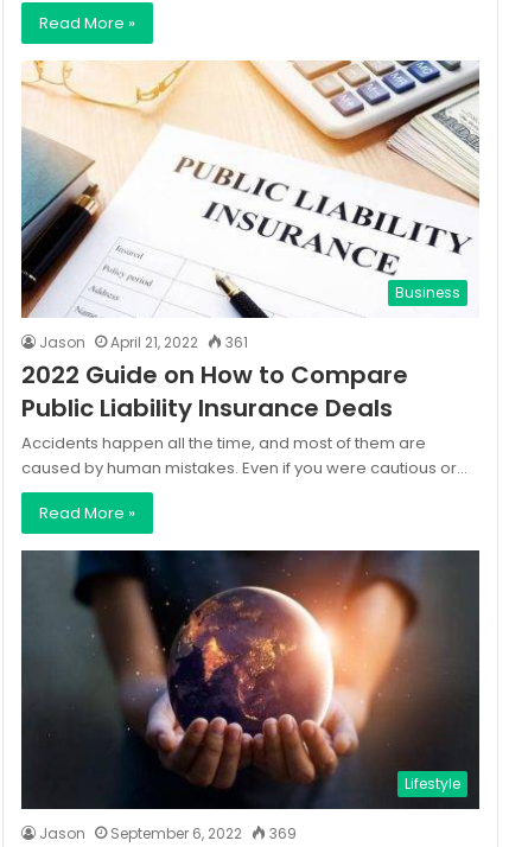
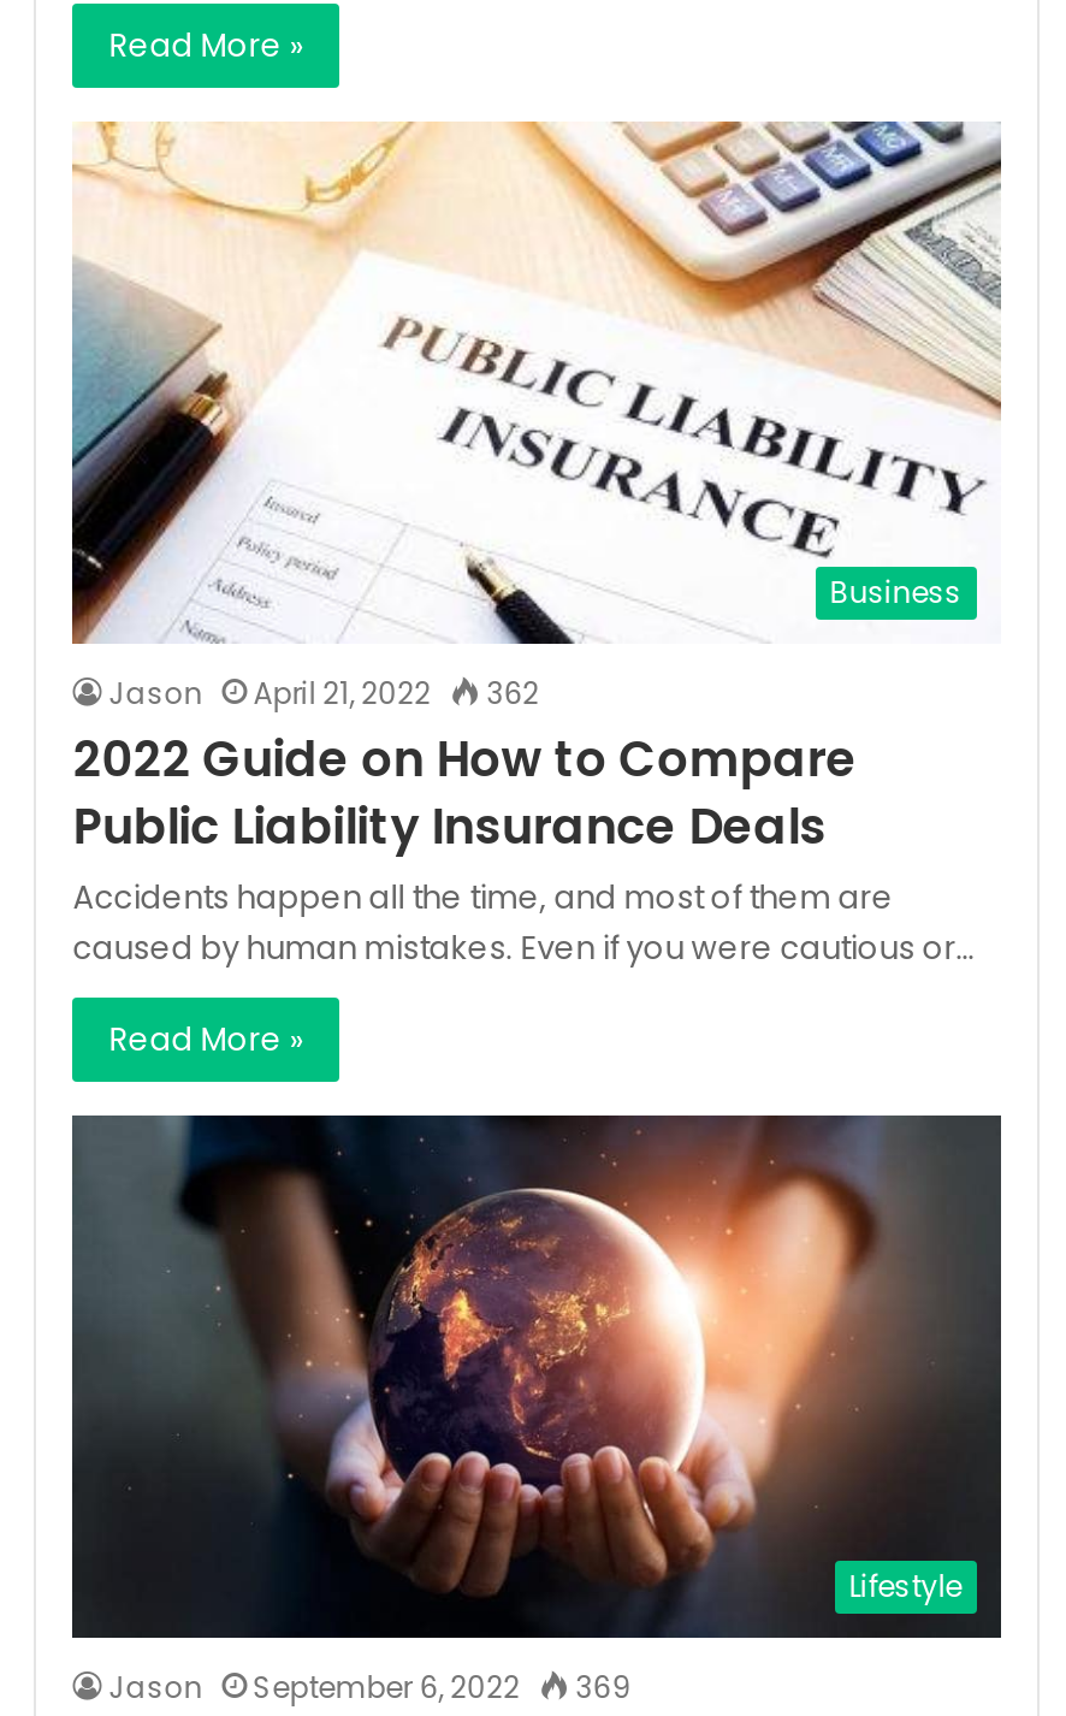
- Jason April 21, 2022 361
+ Jason April 21, 2022 362
